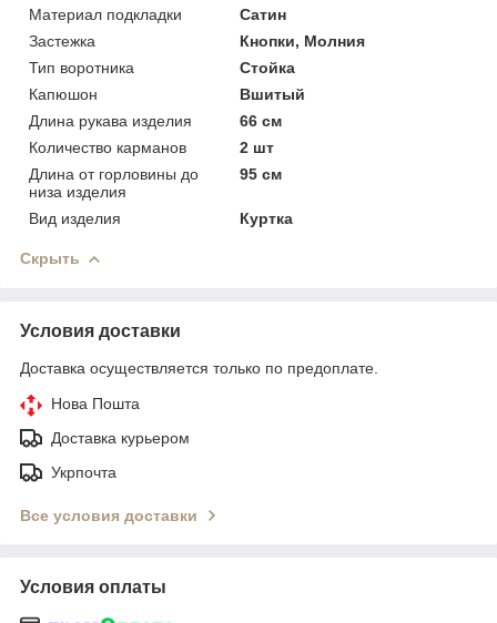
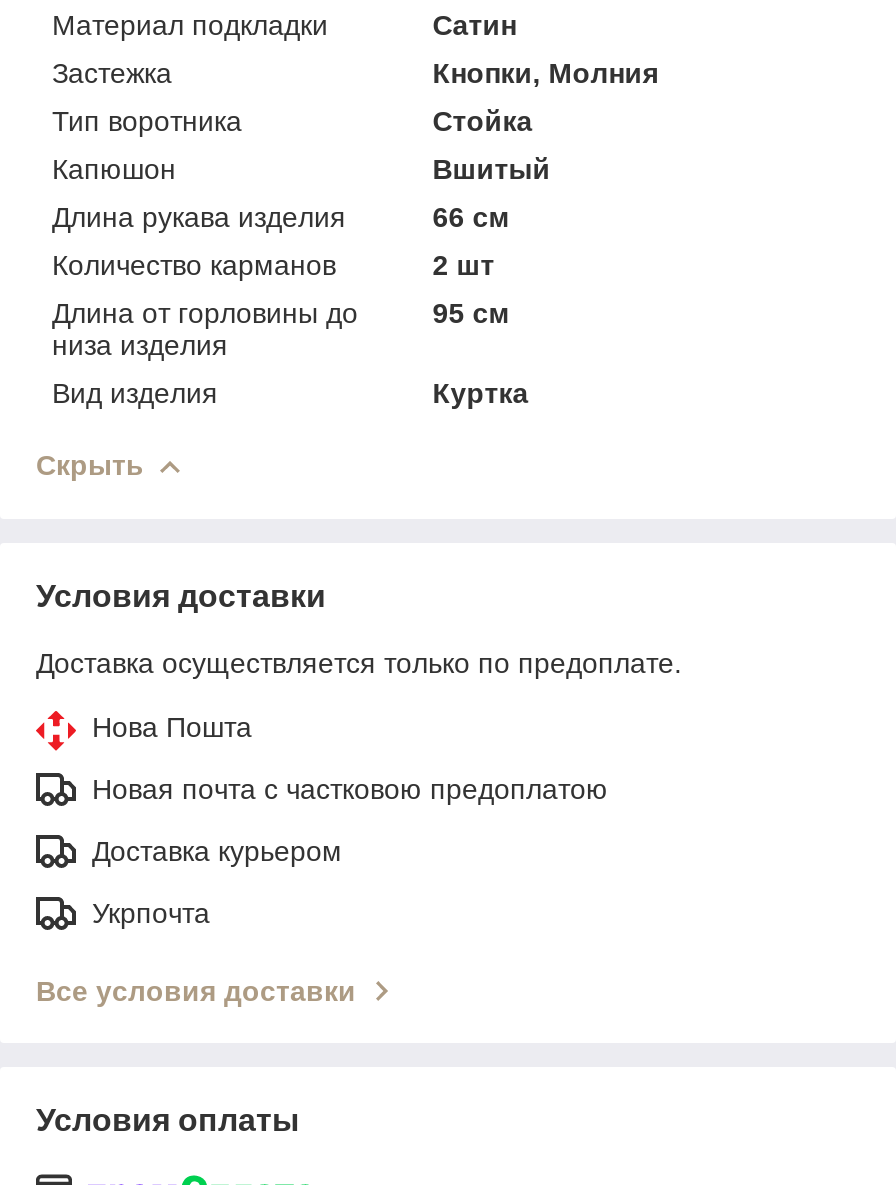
+ Новая почта с частковою предоплатою
